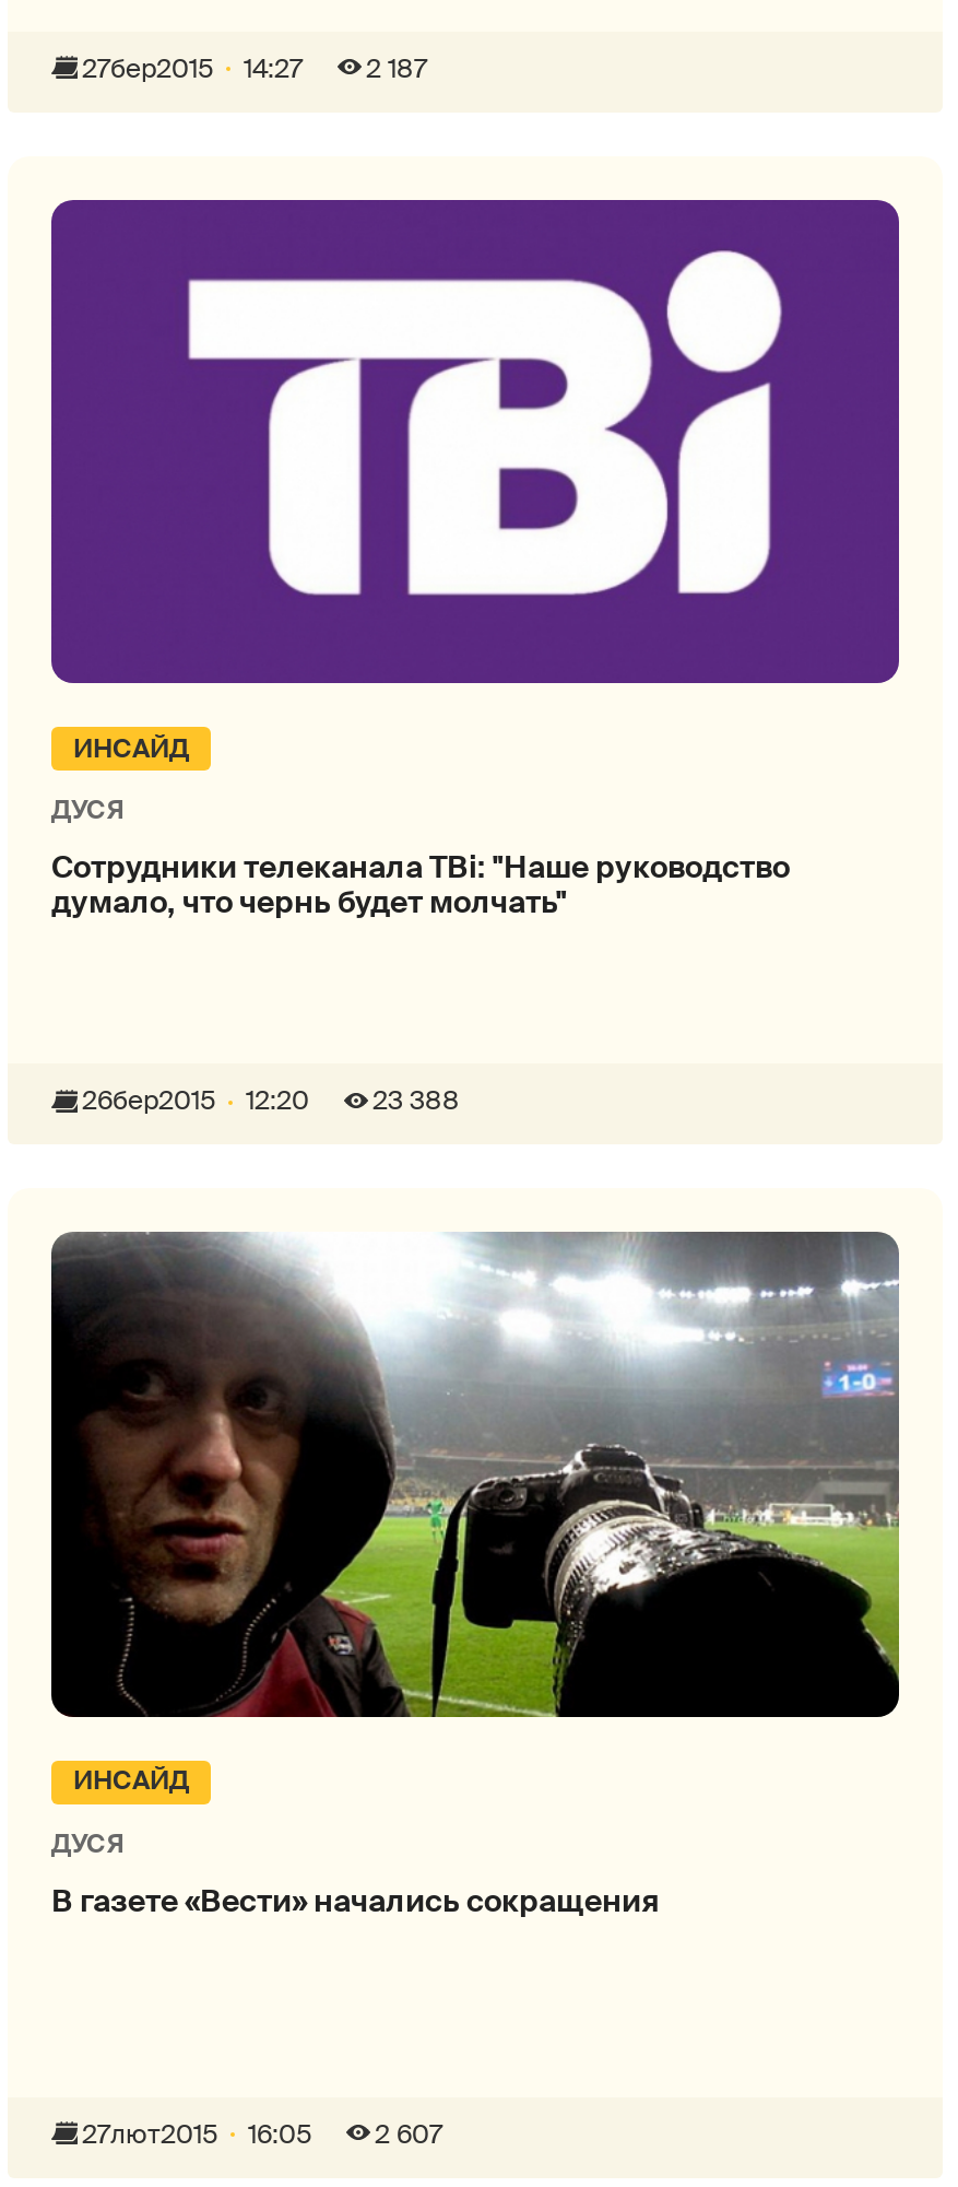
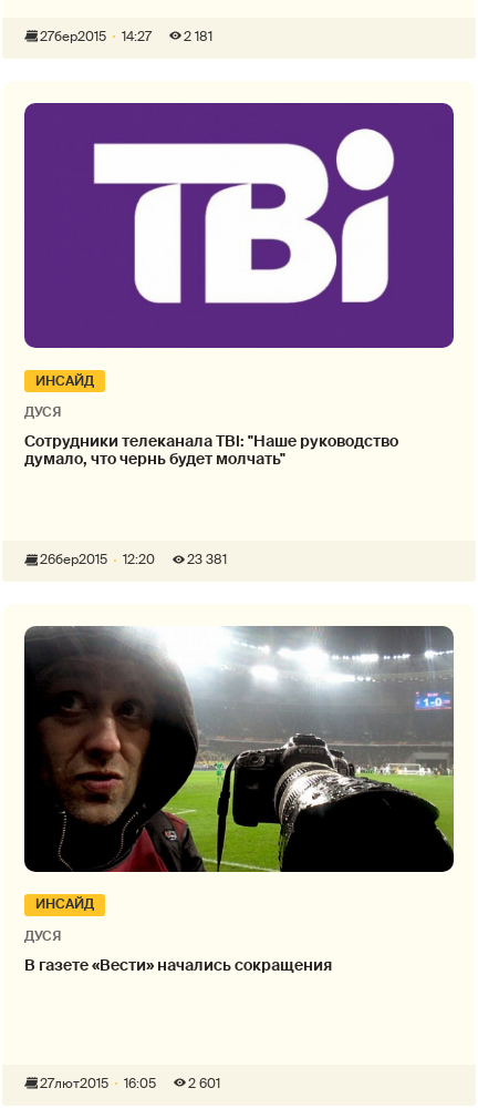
- 2 187
+ 2 181

- 23 388
+ 23 381

- 2 607
+ 2 601
